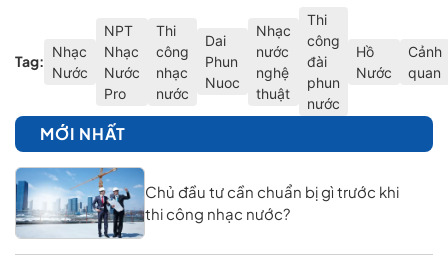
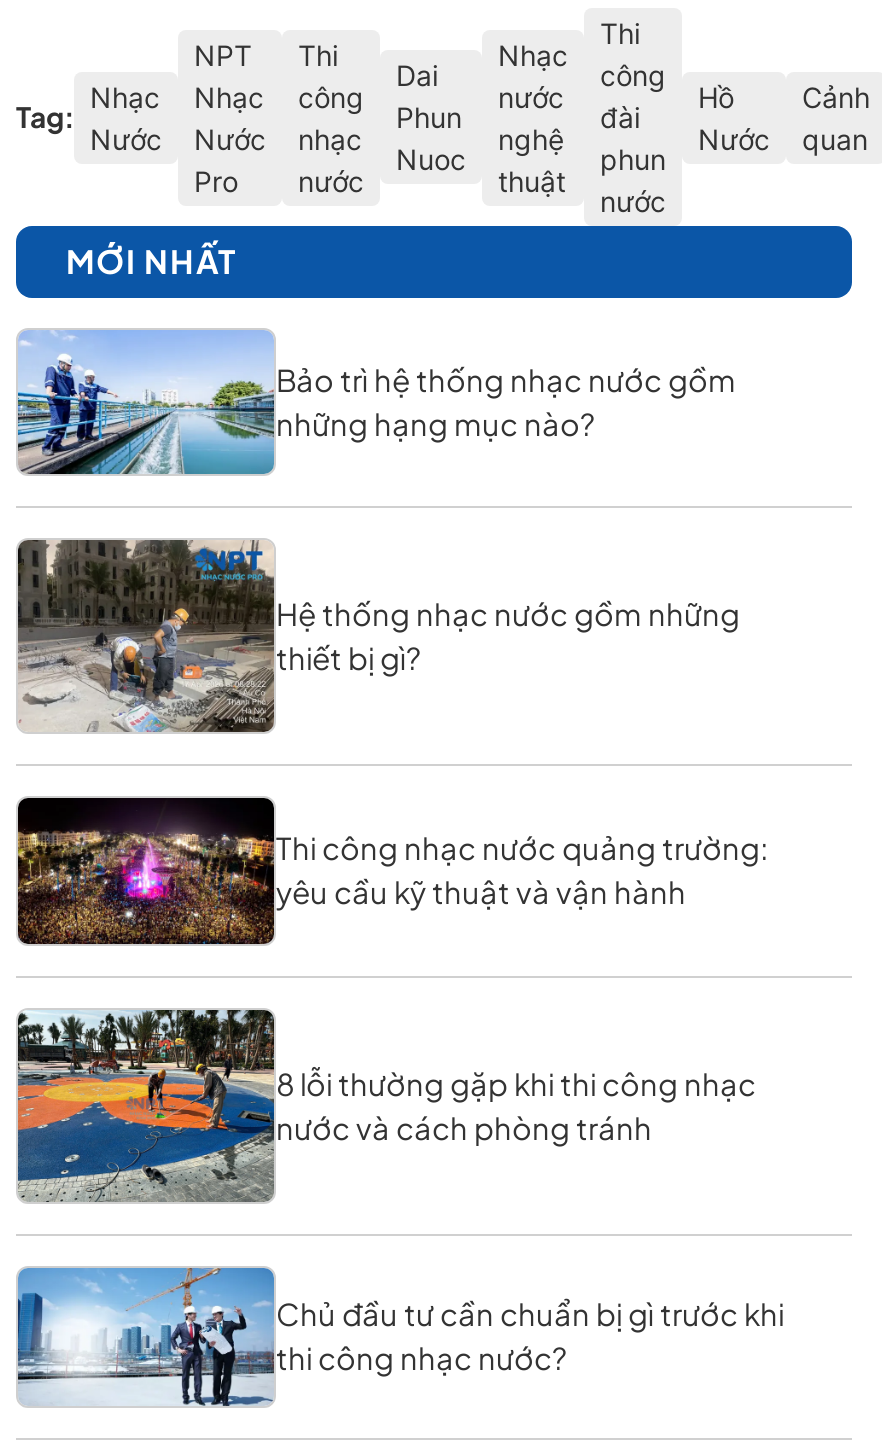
+ [image]
+ Hệ thống nhạc nước gồm những
+ thiết bị gì?

+ [image]
+ Thi công nhạc nước quảng trường:
+ yêu cầu kỹ thuật và vận hành

+ [image]
+ 8 lỗi thường gặp khi thi công nhạc
+ nước và cách phòng tránh

+ [image]
+ Bảo trì hệ thống nhạc nước gồm
+ những hạng mục nào?
